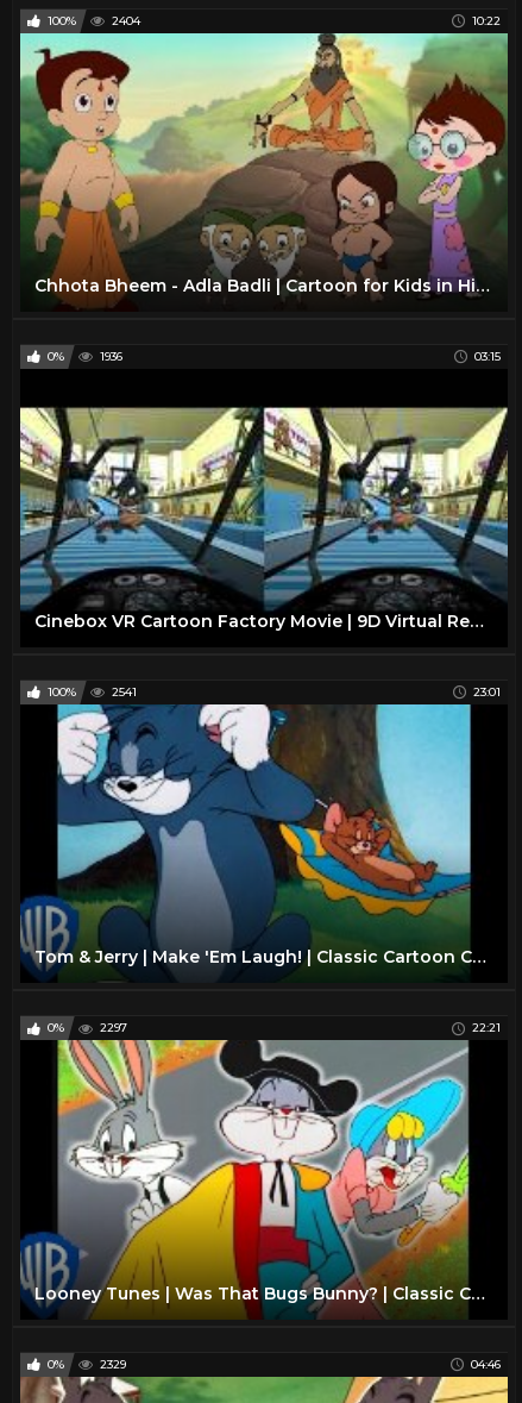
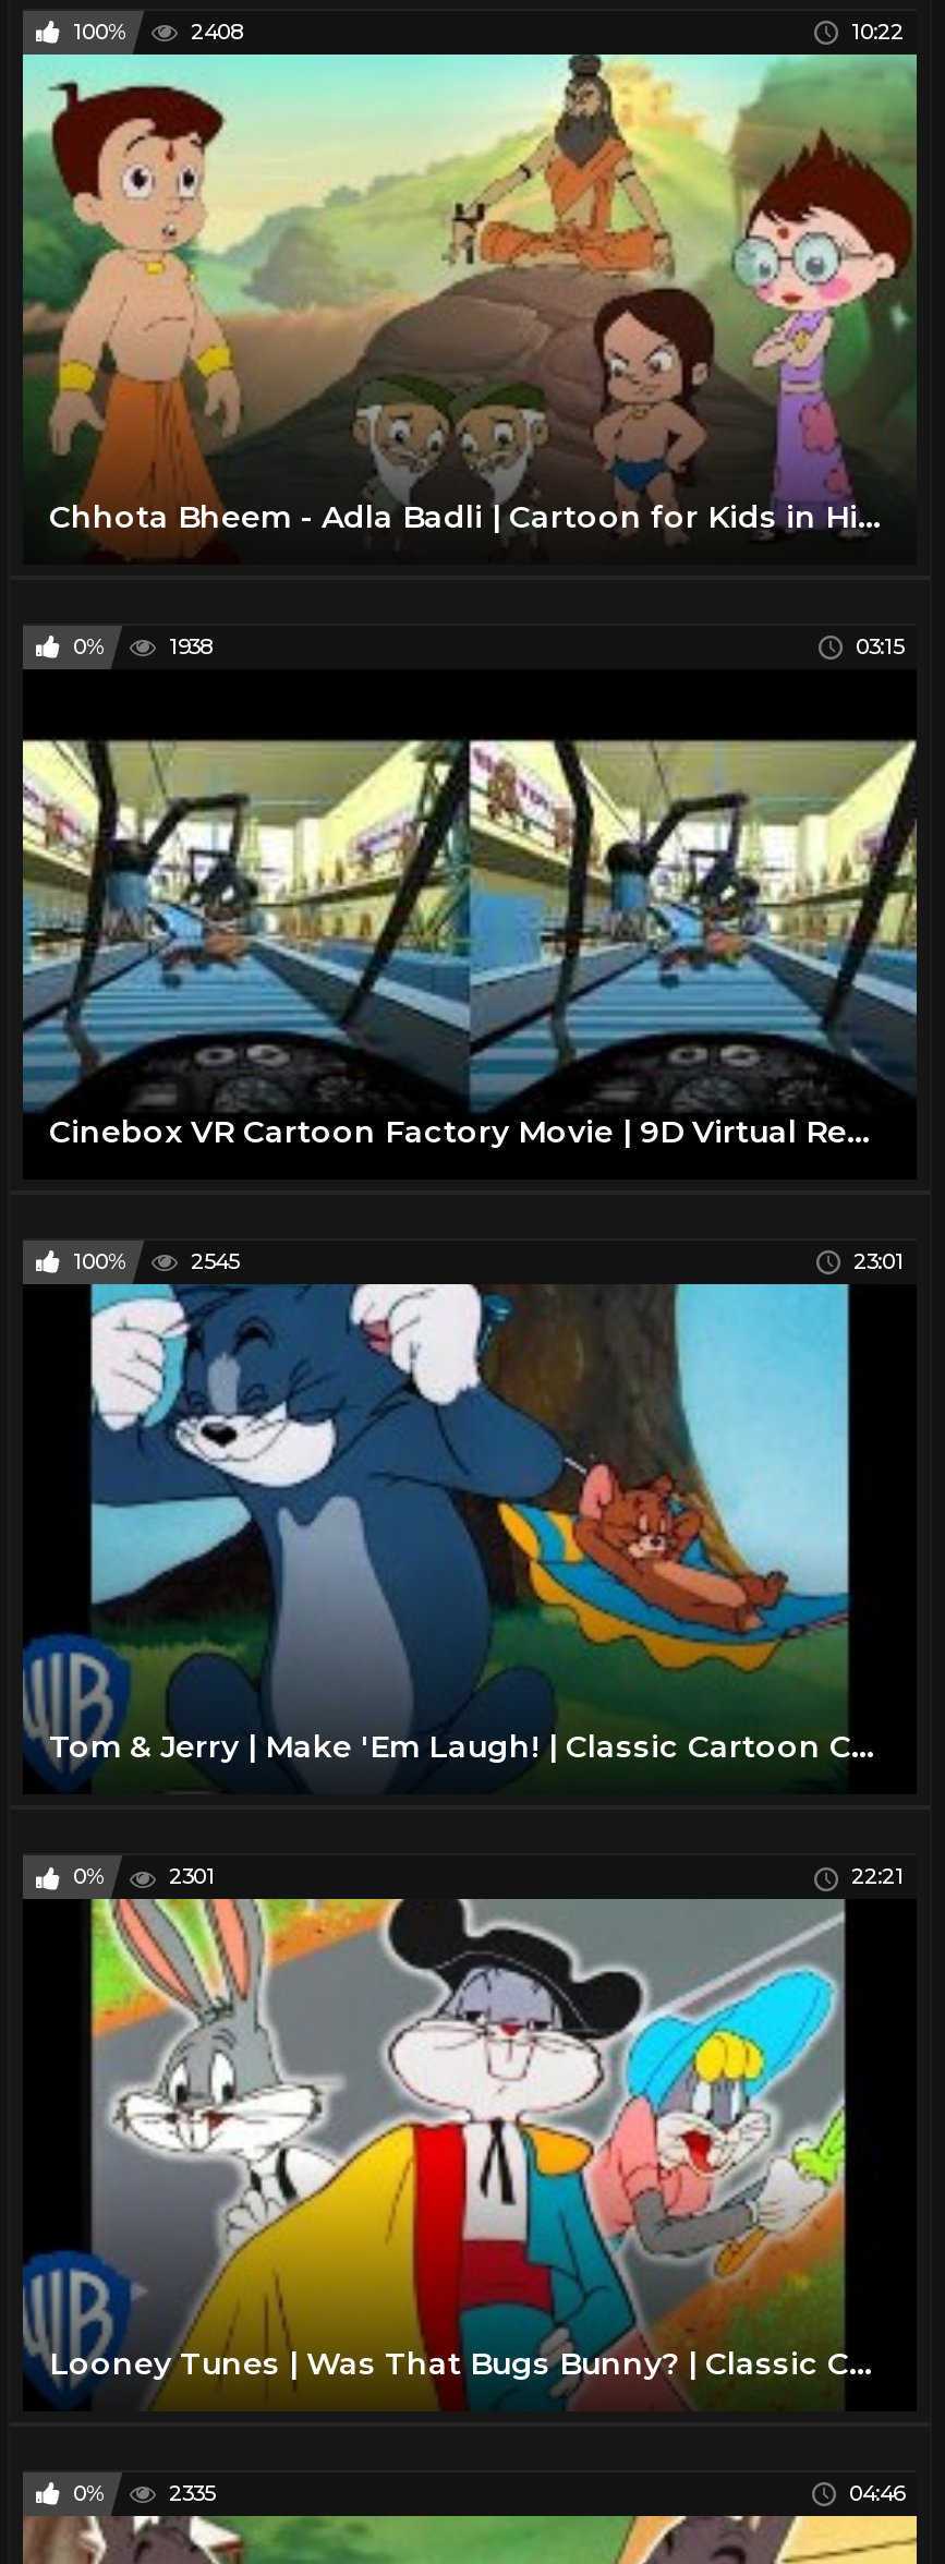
- 2404
+ 2408

- 1936
+ 1938

- 2541
+ 2545

- 2297
+ 2301

- 2329
+ 2335
